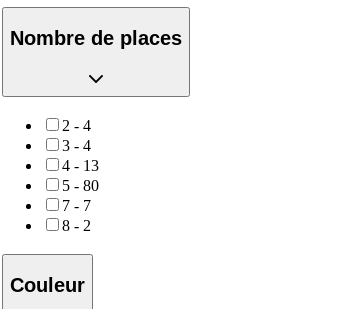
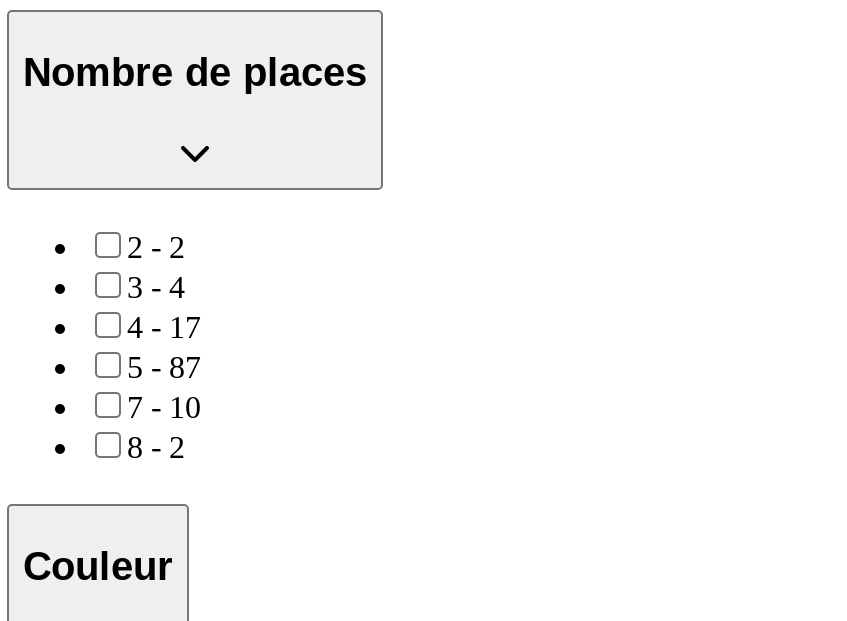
- 2 - 4
+ 2 - 2

- 4 - 13
+ 4 - 17

- 5 - 80
+ 5 - 87

- 7 - 7
+ 7 - 10
